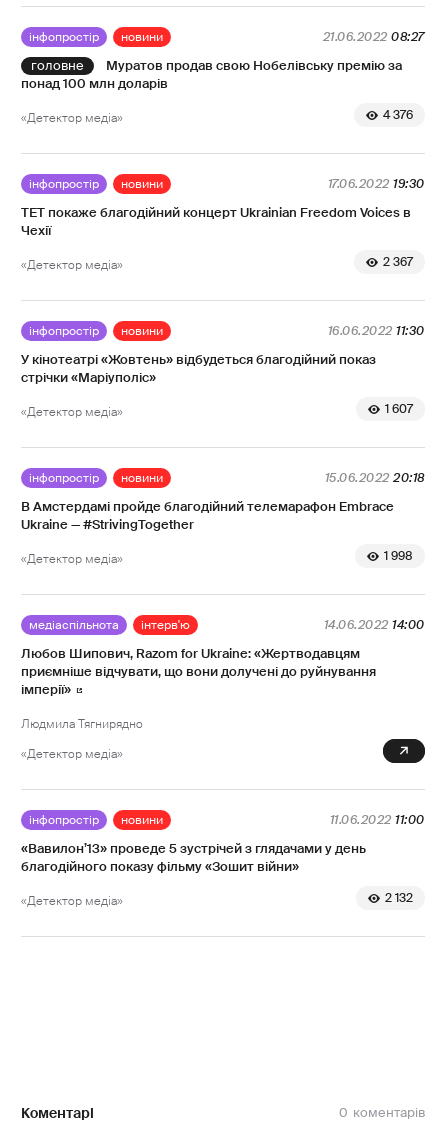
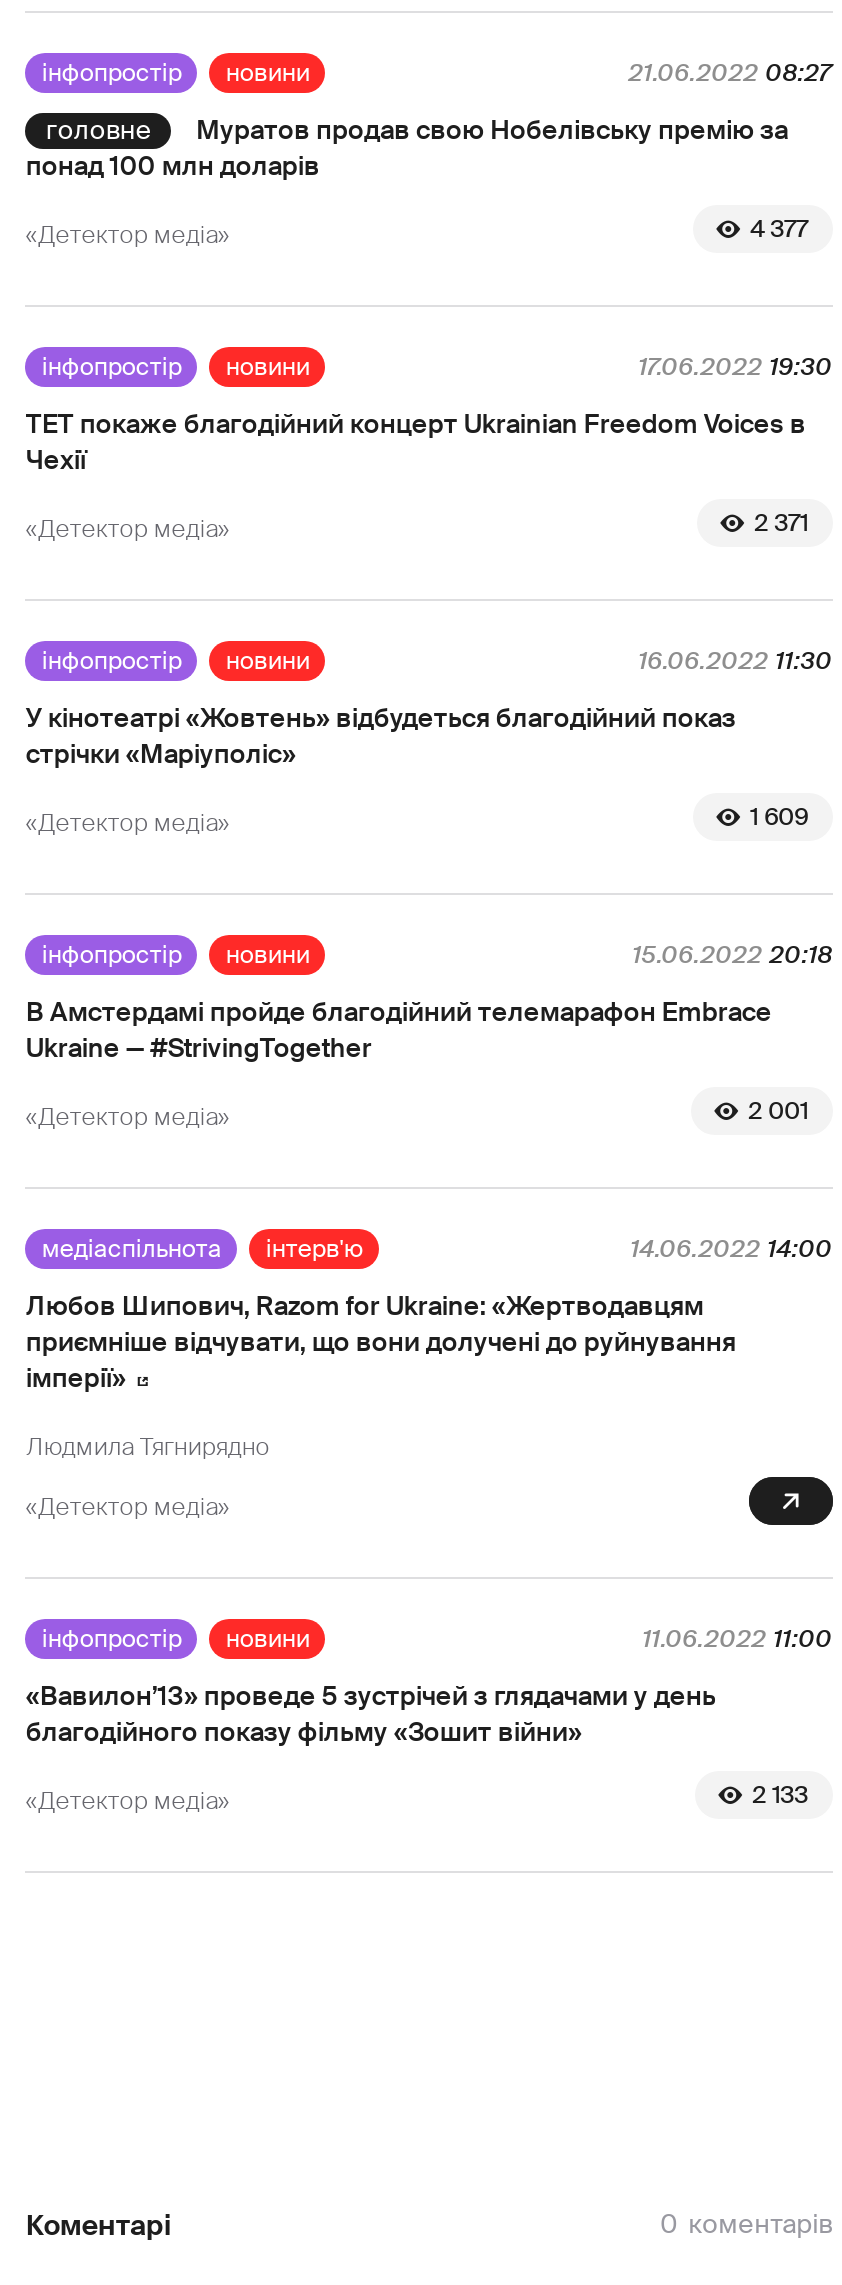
- 4 376
+ 4 377

- 2 367
+ 2 371

- 1 607
+ 1 609

- 1 998
+ 2 001

- 2 132
+ 2 133
